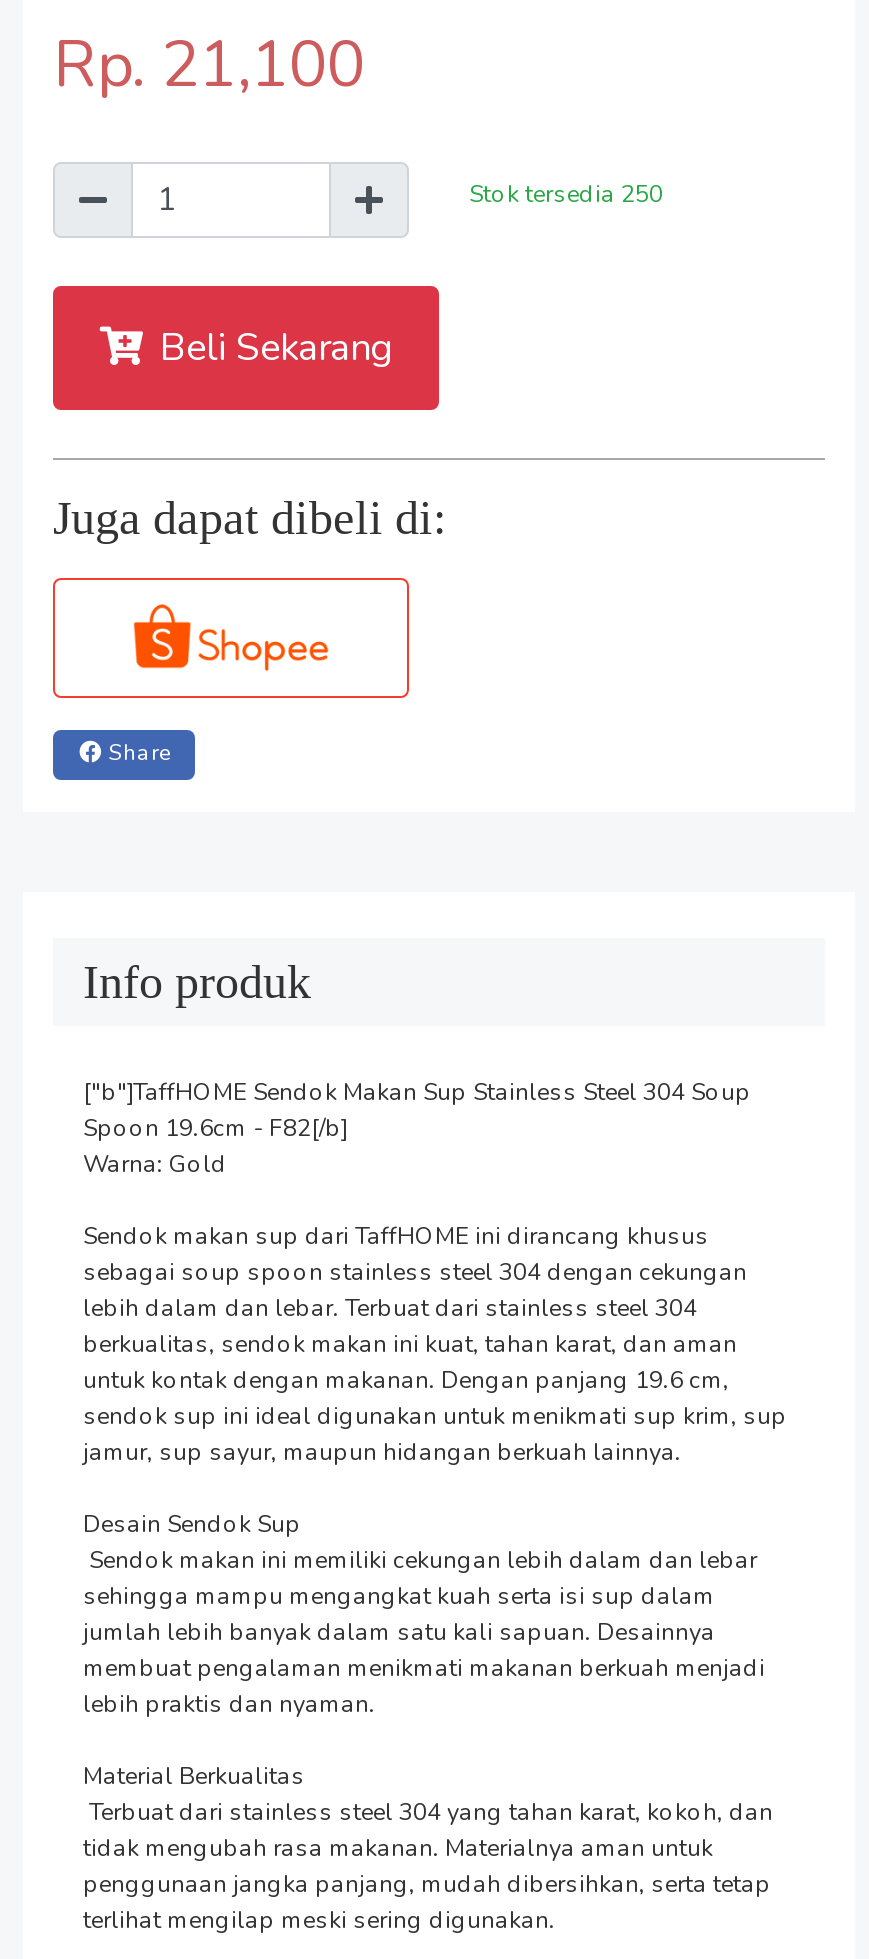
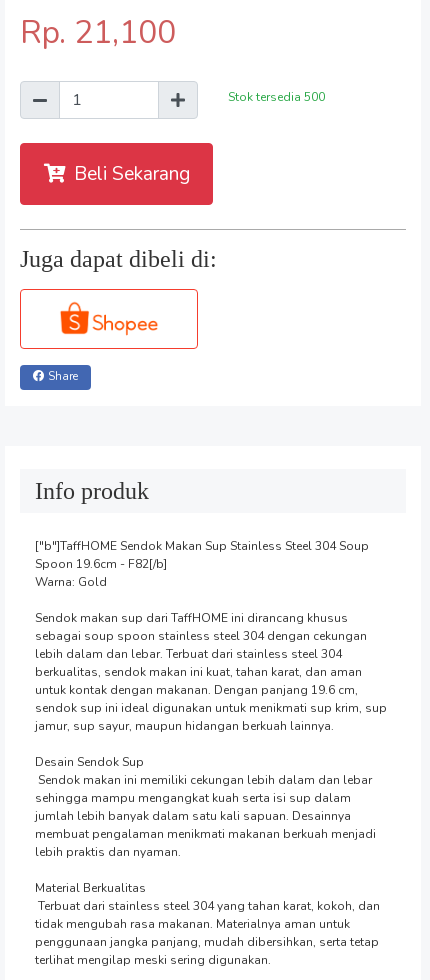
- Stok tersedia 250
+ Stok tersedia 500
